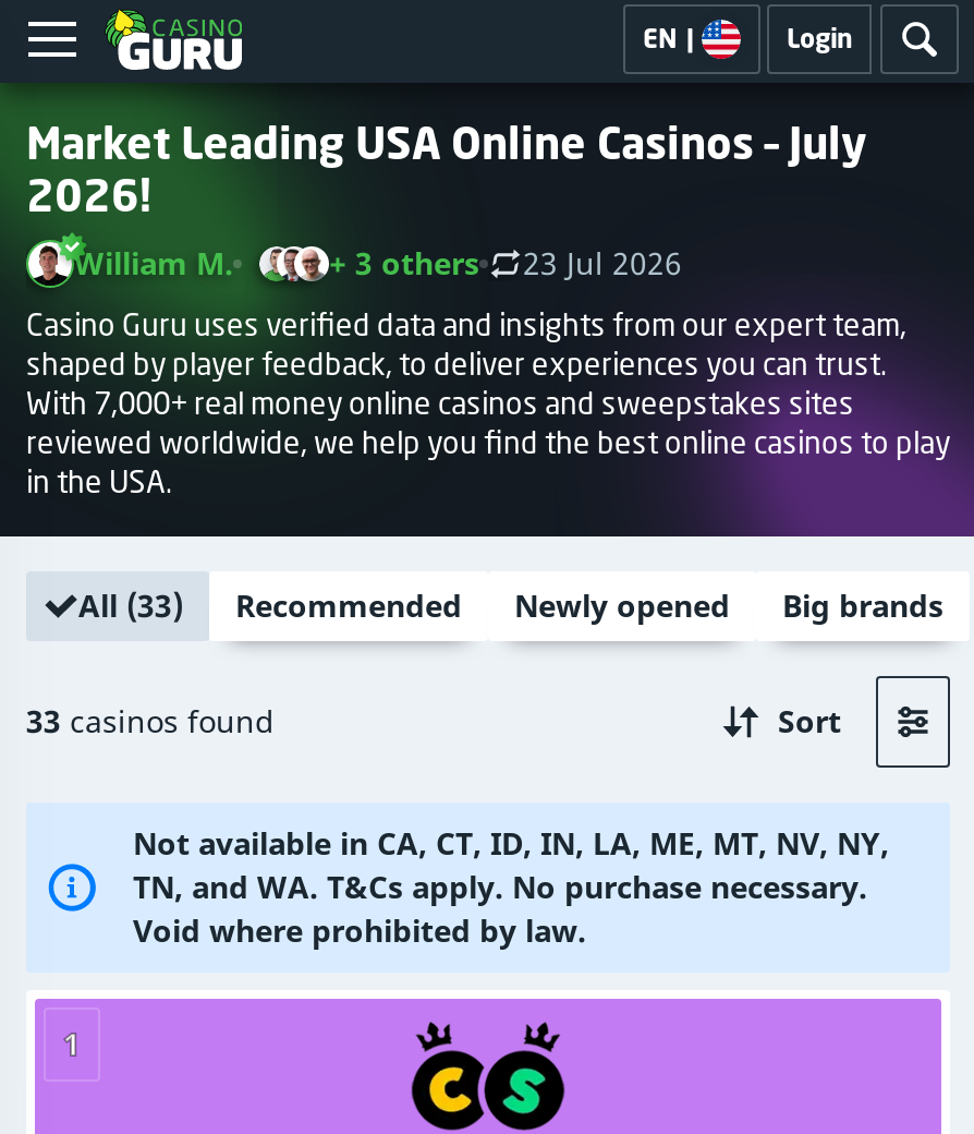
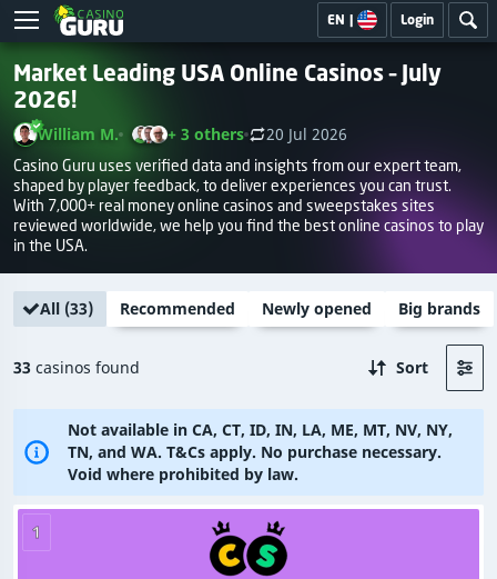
- + 3 others 23 Jul 2026
+ + 3 others 20 Jul 2026
